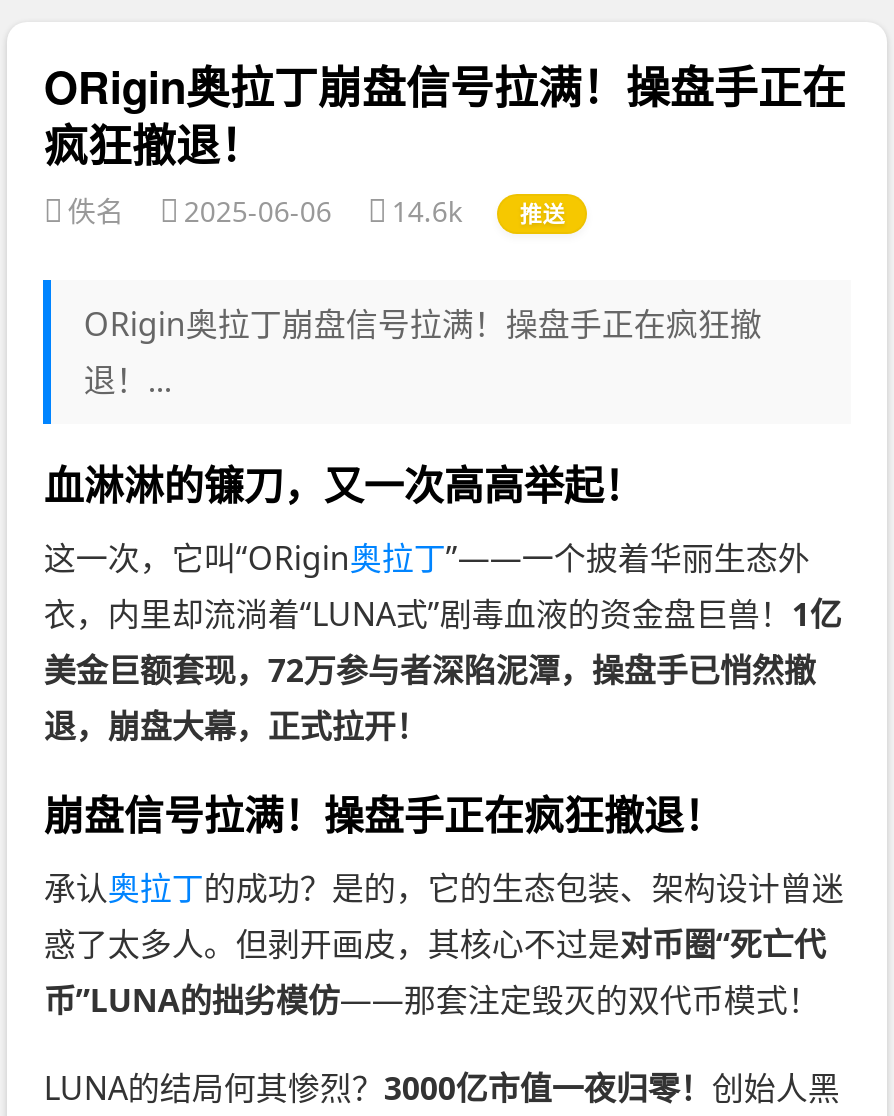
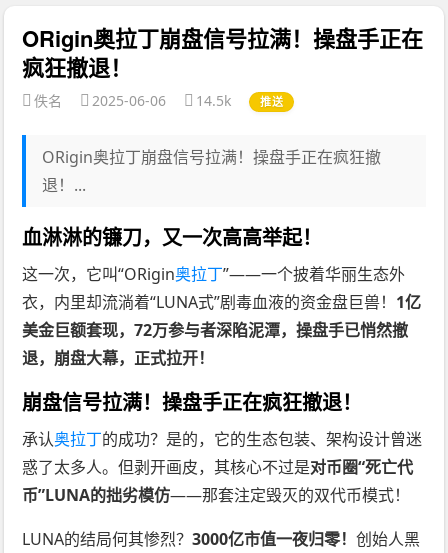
- 佚名 2025-06-06 14.6k 推送
+ 佚名 2025-06-06 14.5k 推送
